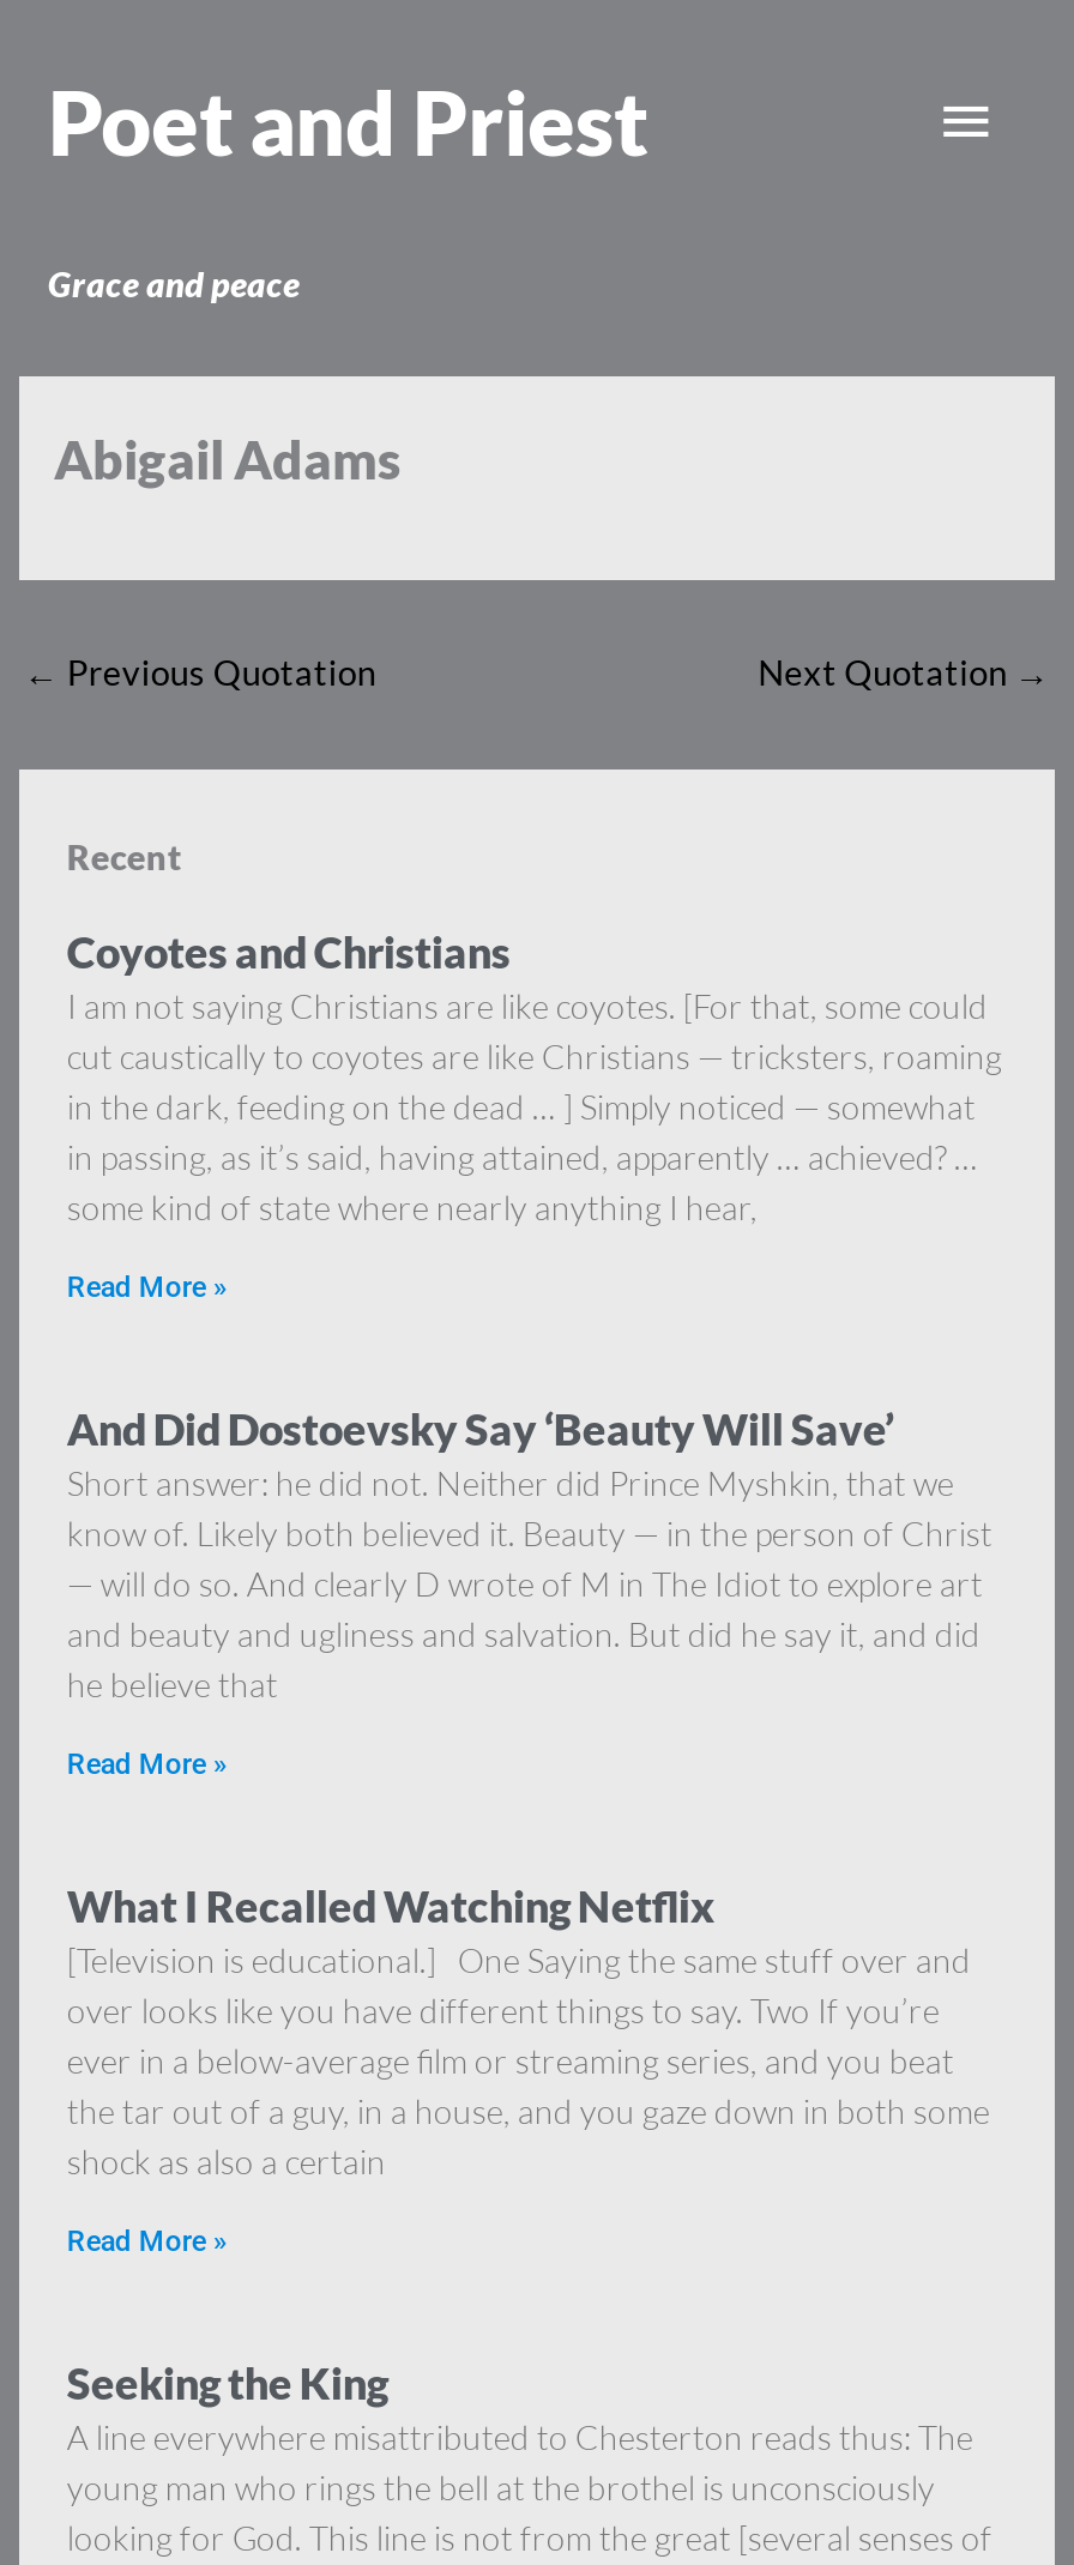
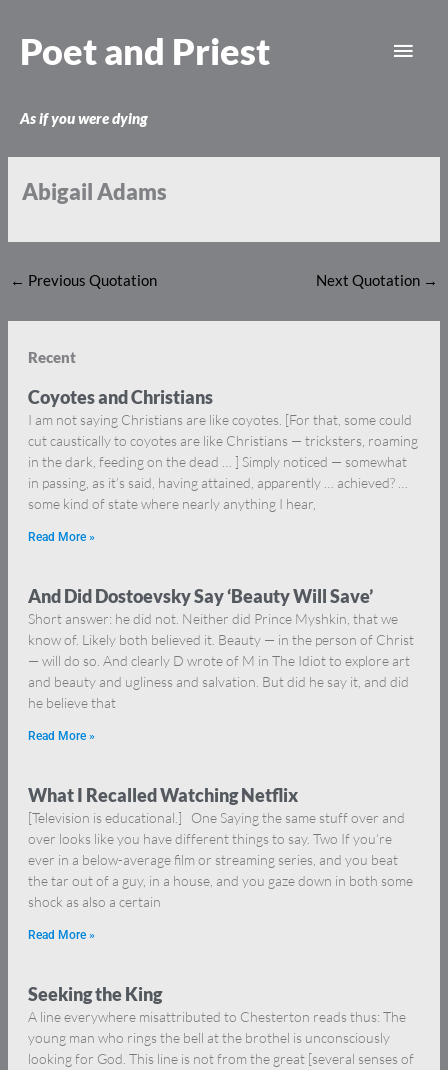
- Grace and peace
+ As if you were dying
